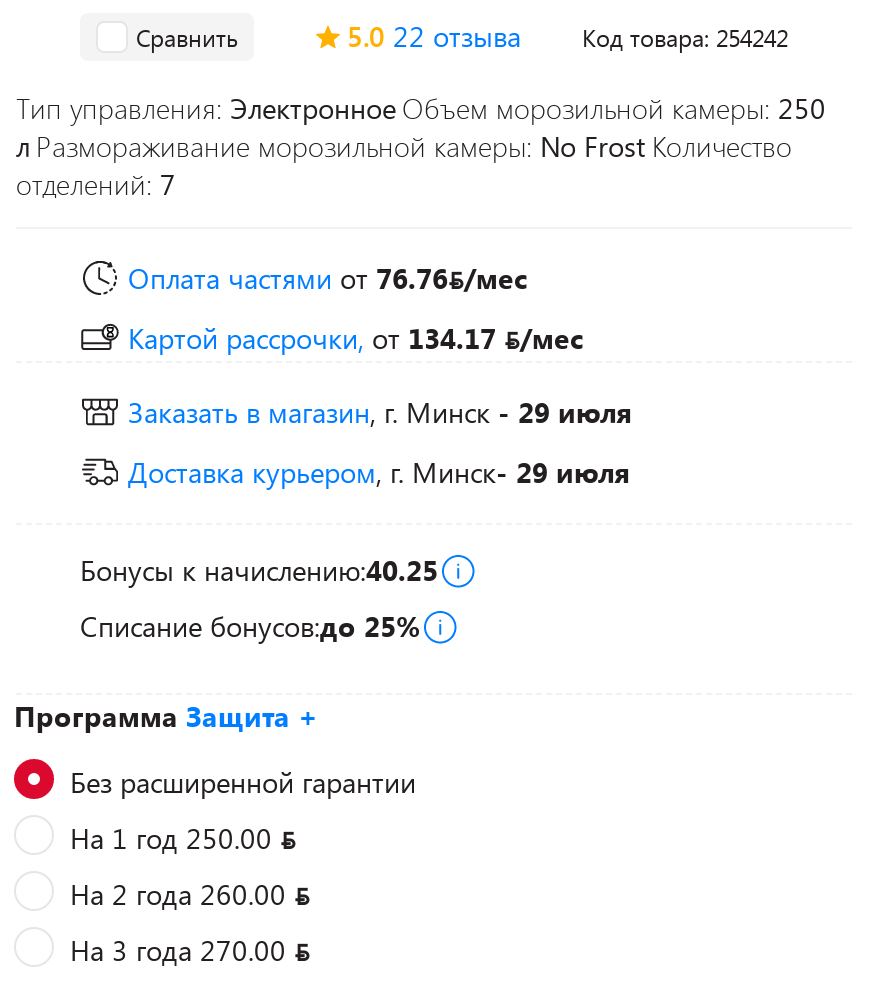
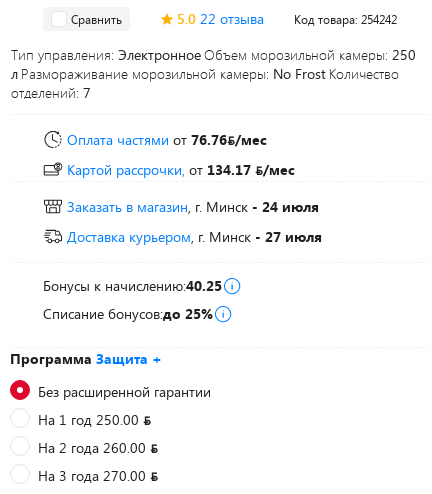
- Заказать в магазин, г. Минск - 29 июля
+ Заказать в магазин, г. Минск - 24 июля

- Доставка курьером, г. Минск- 29 июля
+ Доставка курьером, г. Минск- 27 июля
